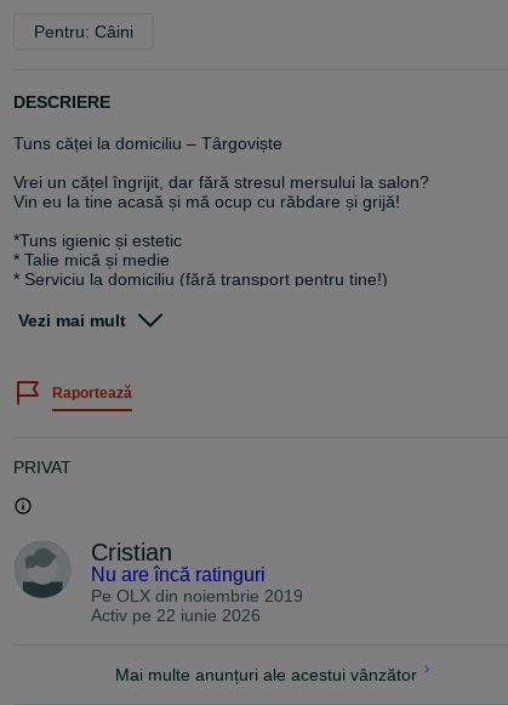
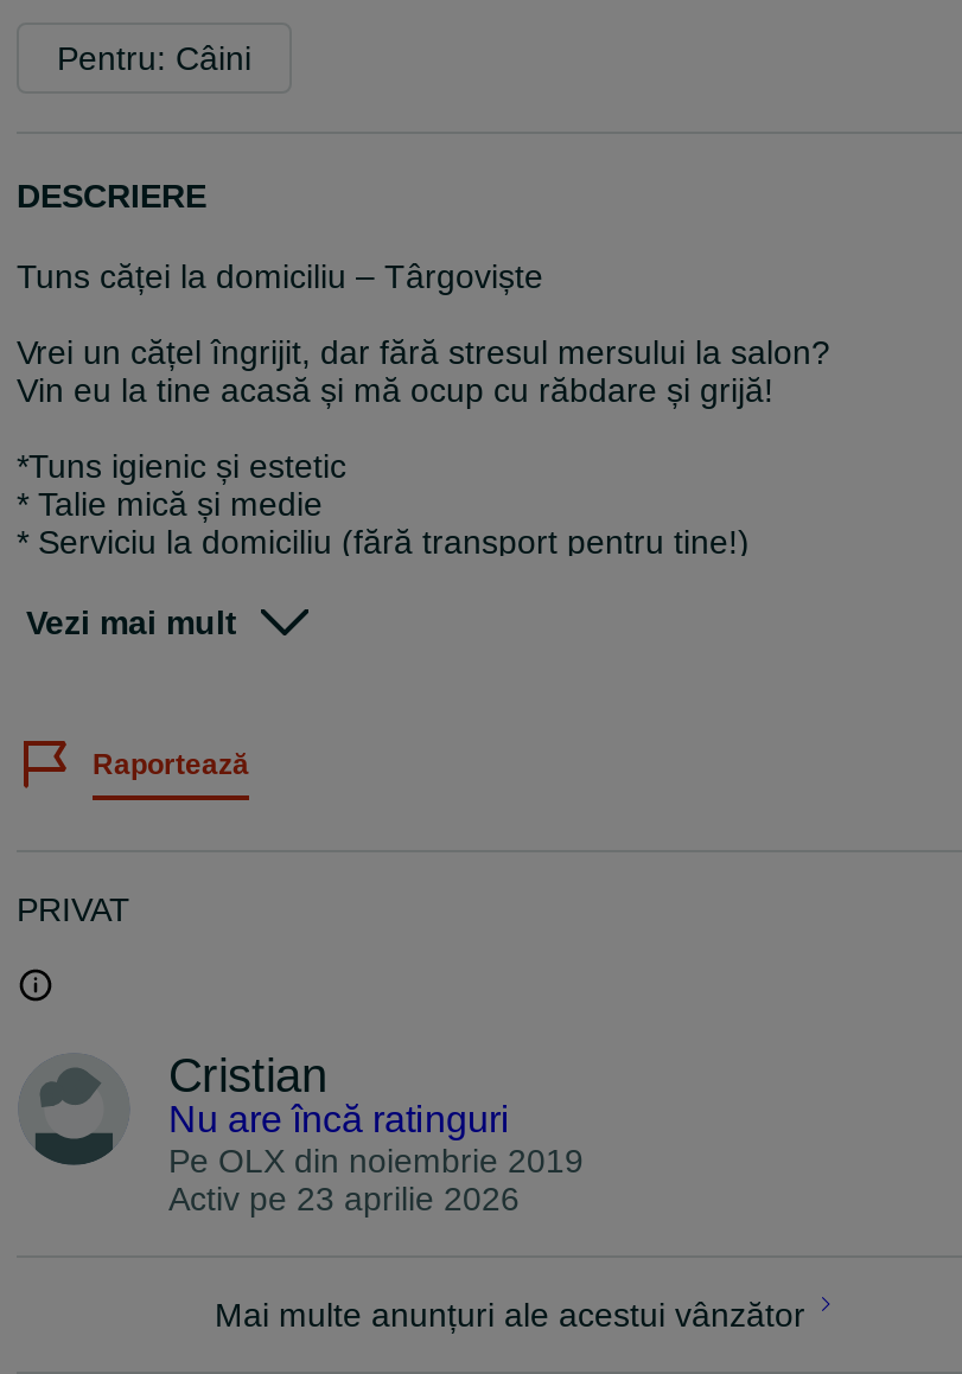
- Activ pe 22 iunie 2026
+ Activ pe 23 aprilie 2026
